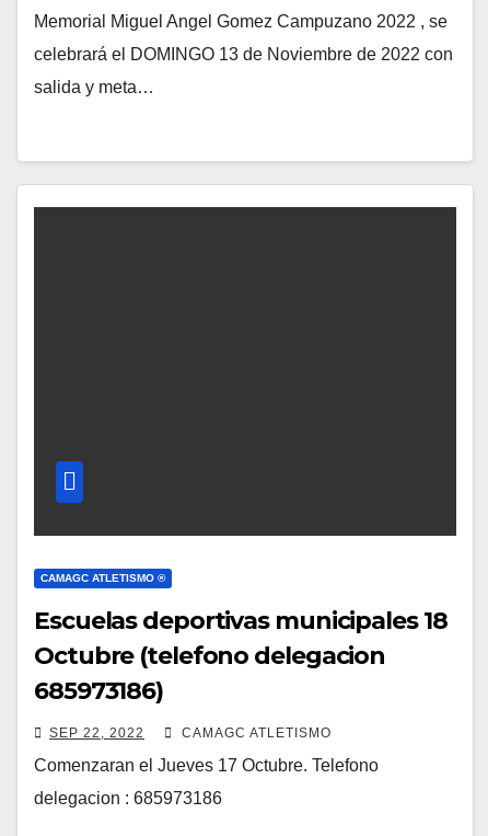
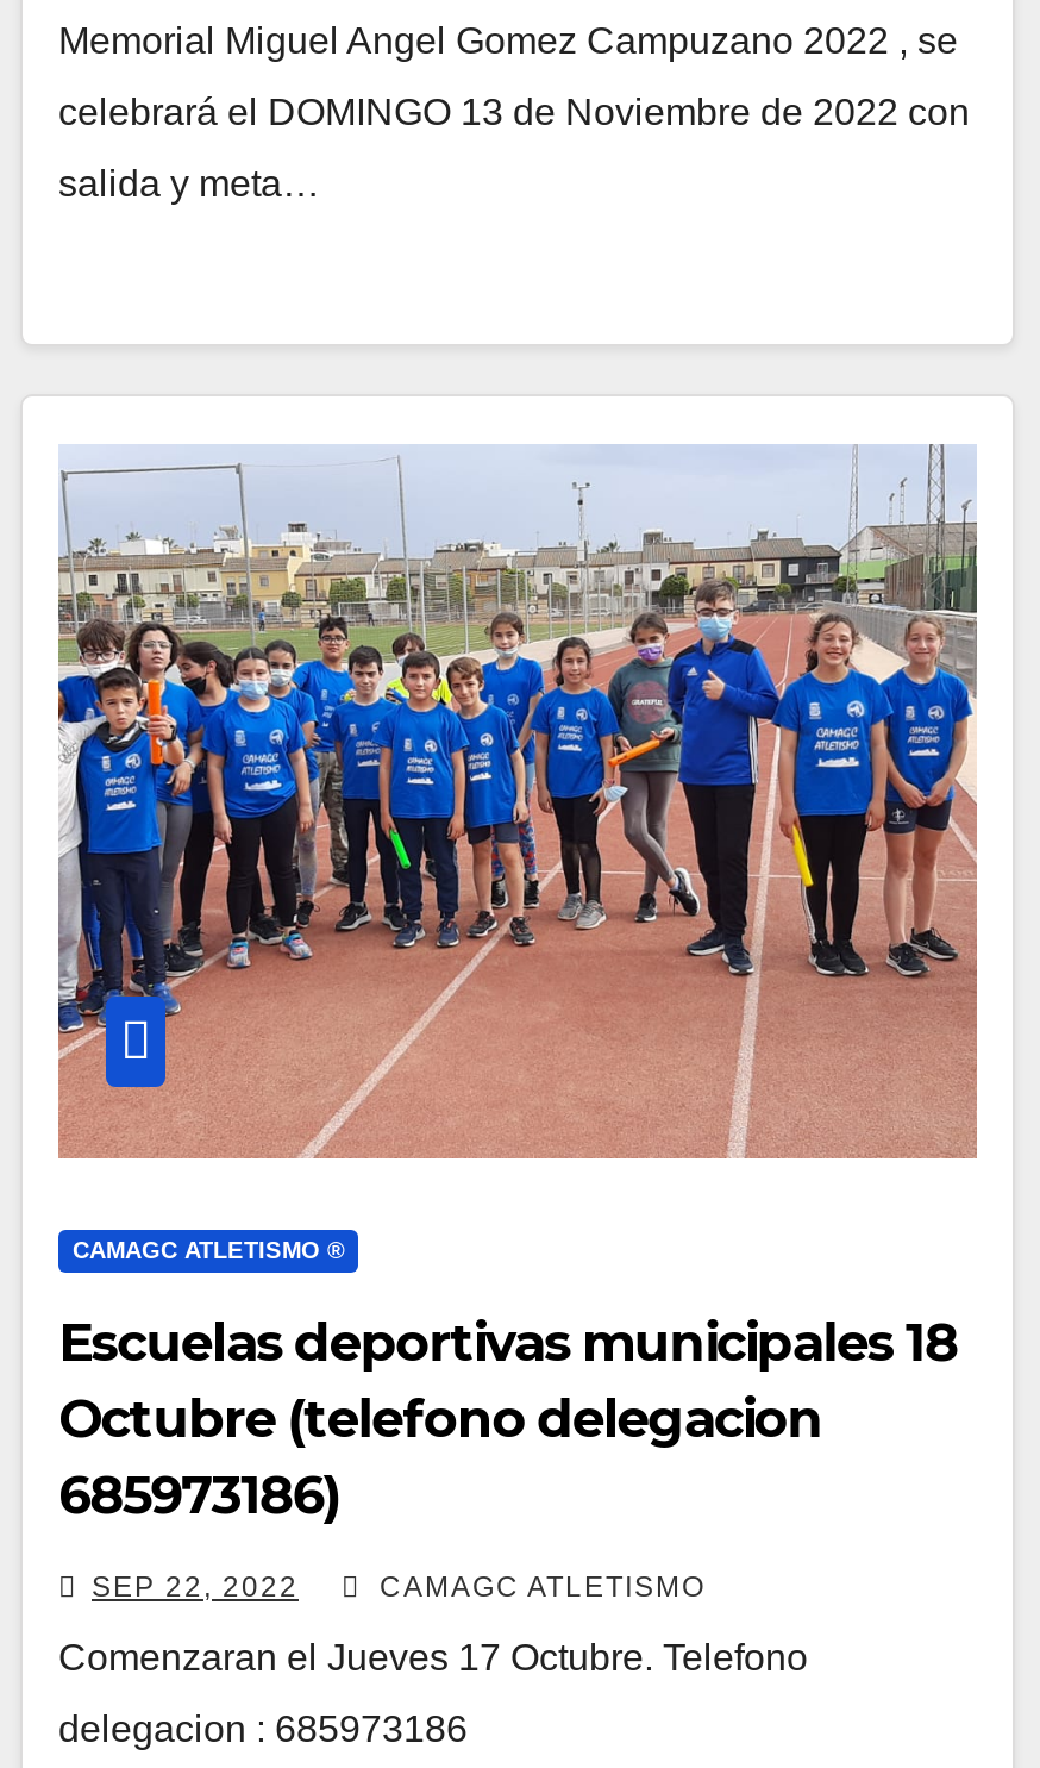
+ [image]
